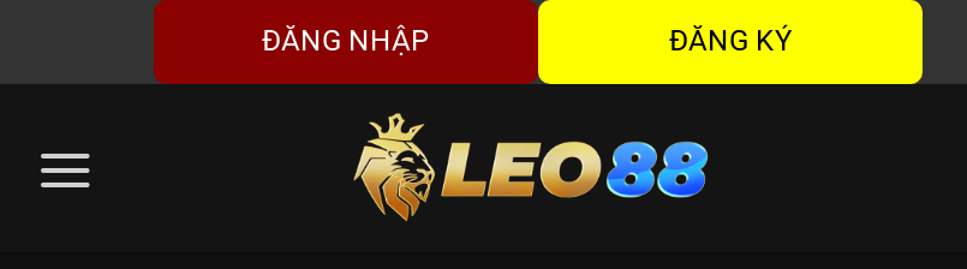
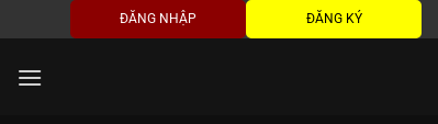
- [image]
